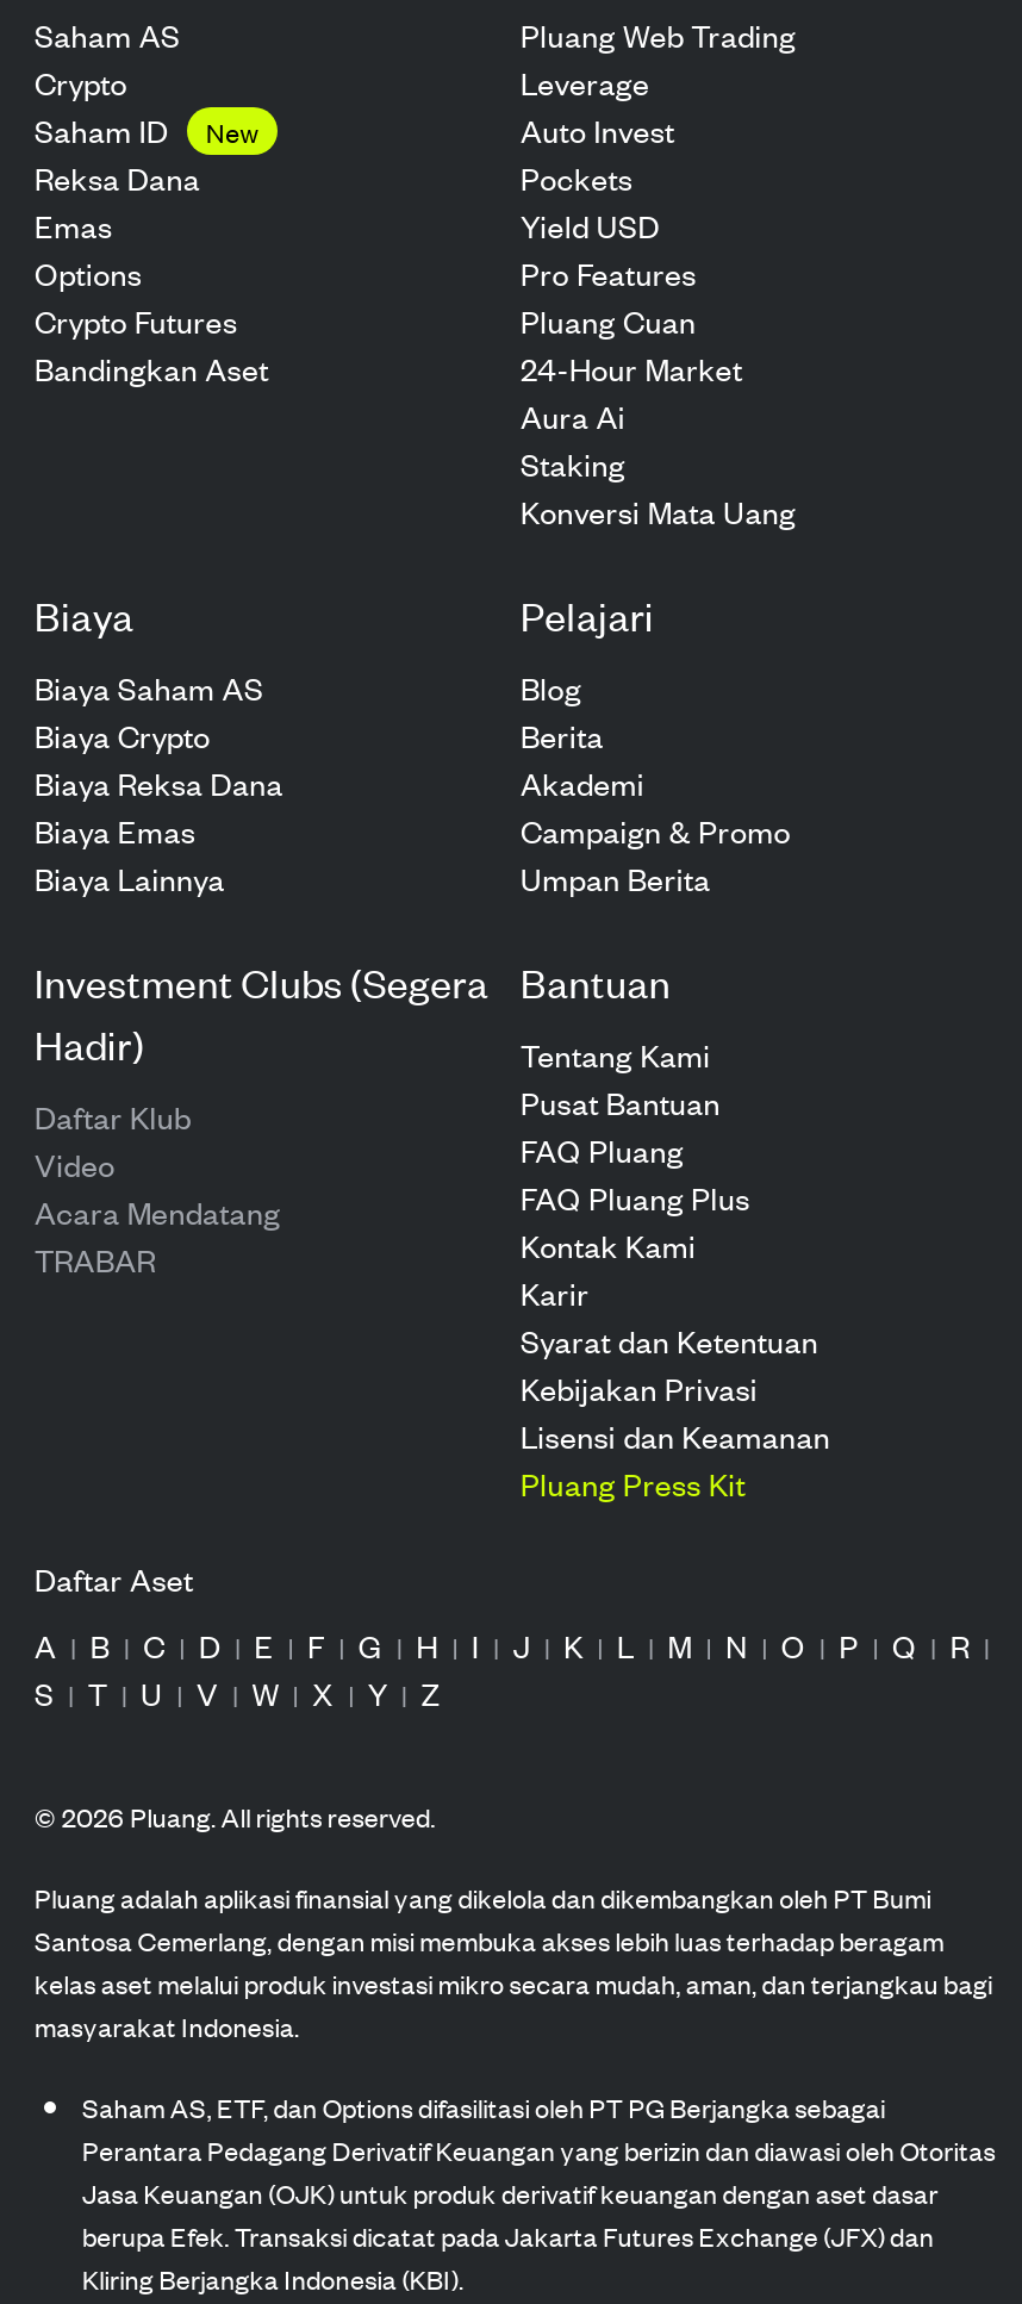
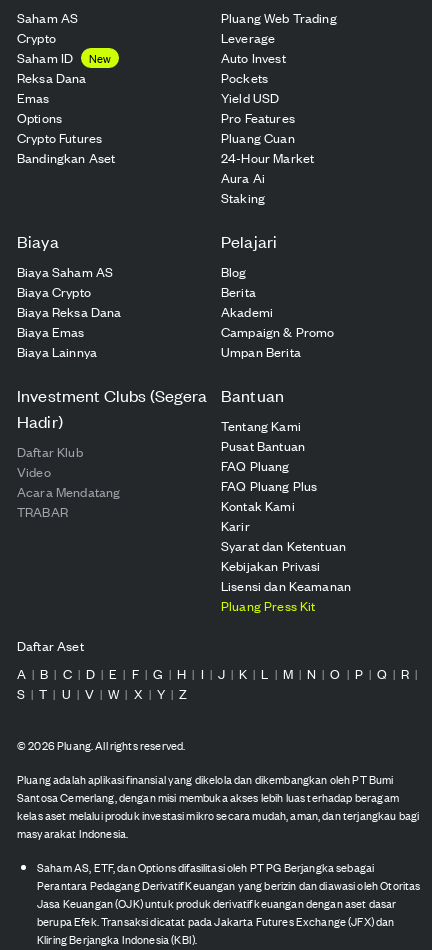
- Konversi Mata Uang
